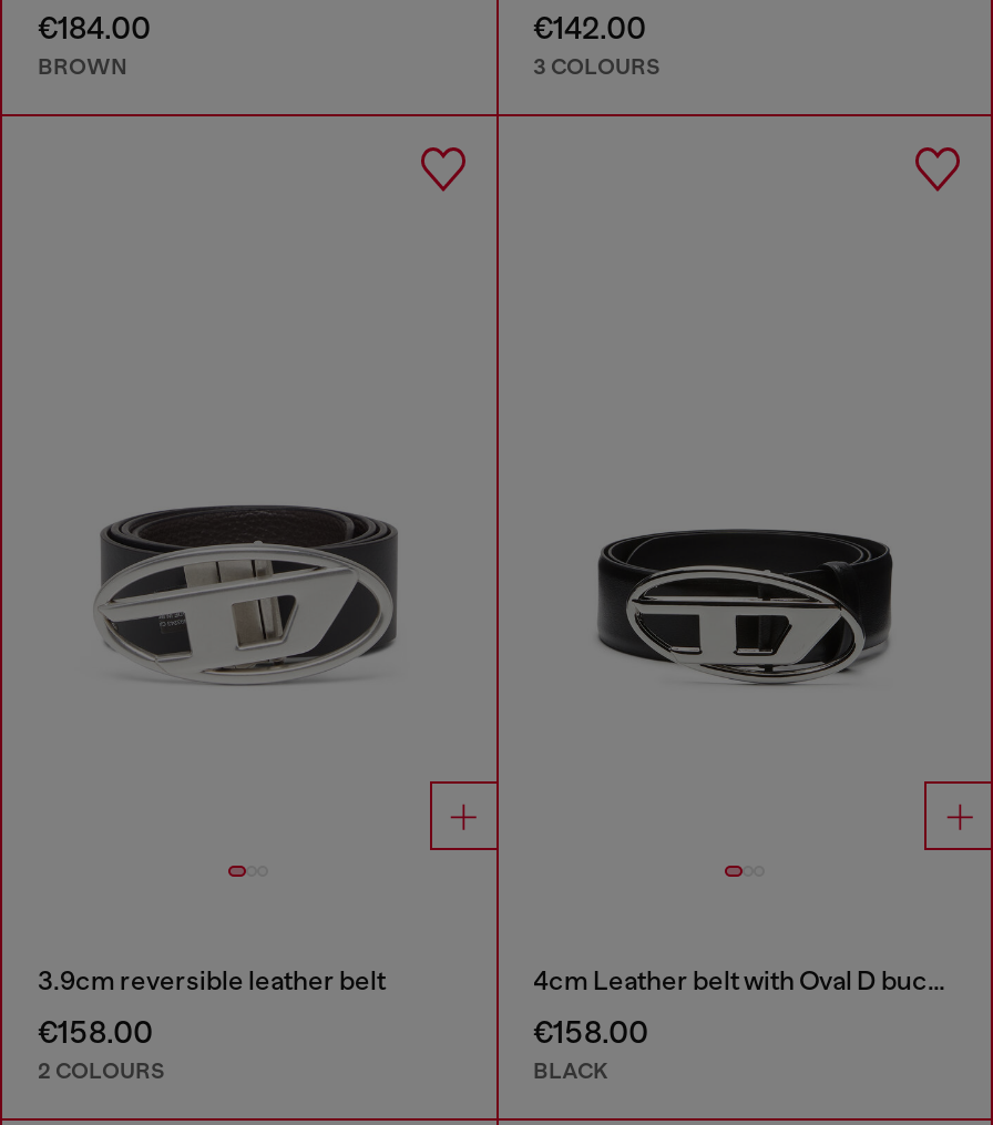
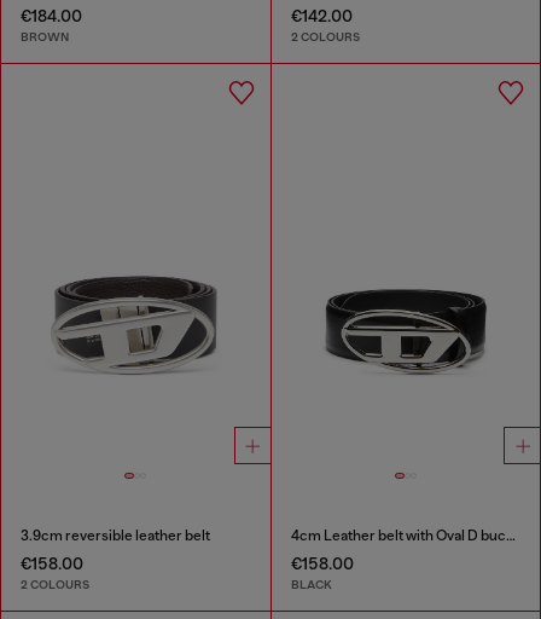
- 3 COLOURS
+ 2 COLOURS
